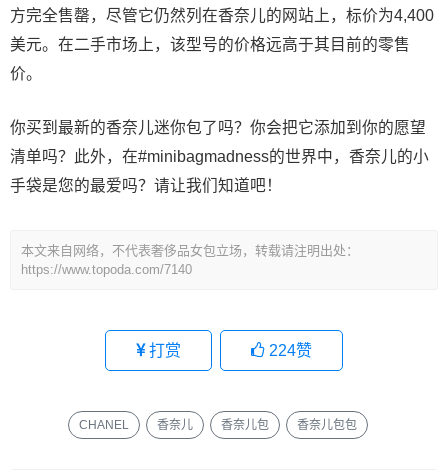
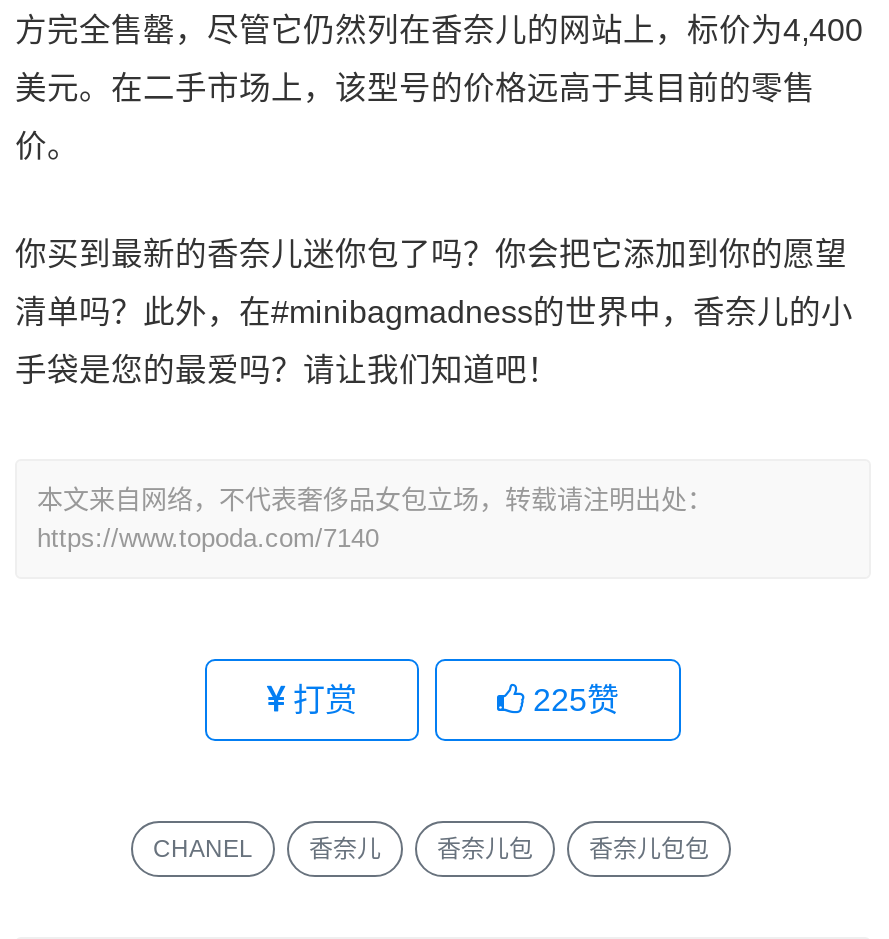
- 224赞
+ 225赞
